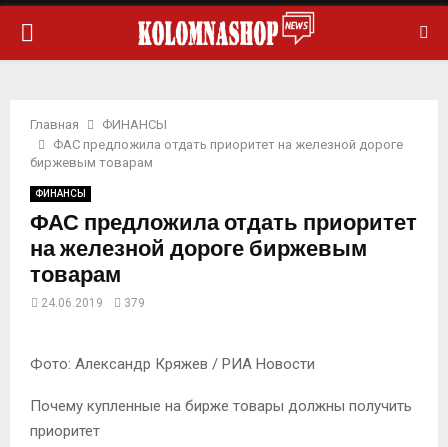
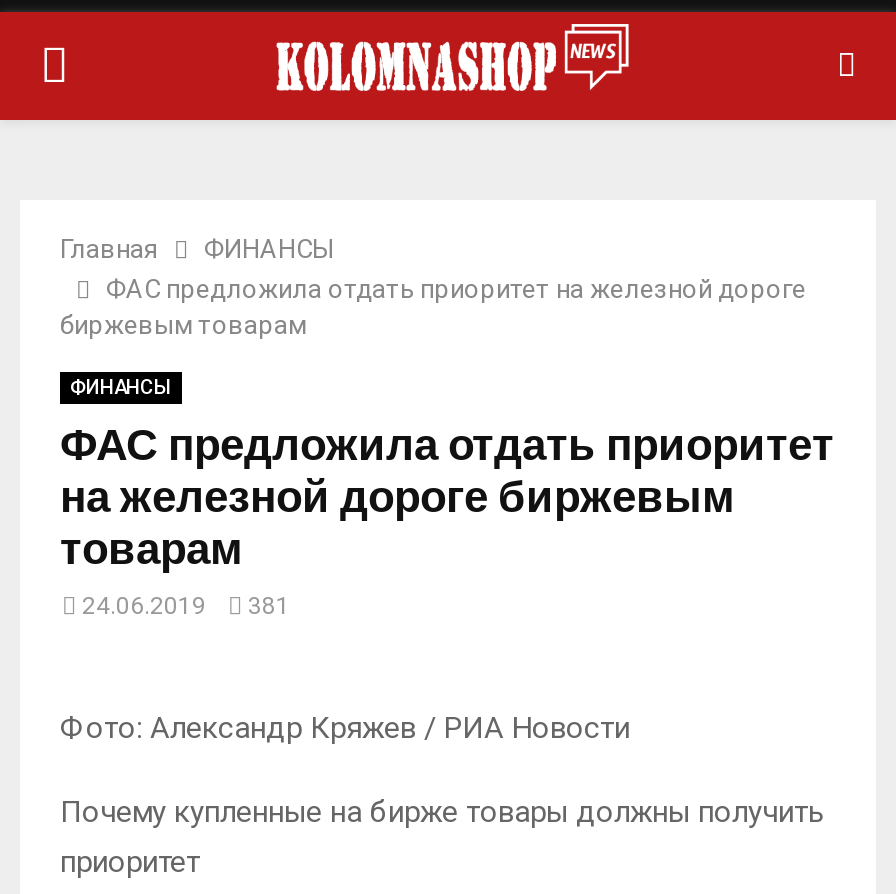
- 379
+ 381
